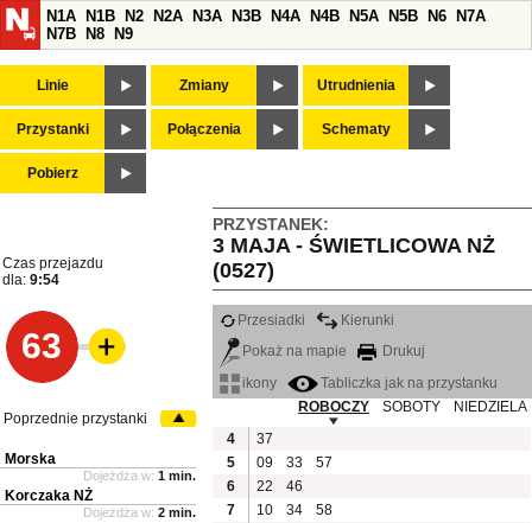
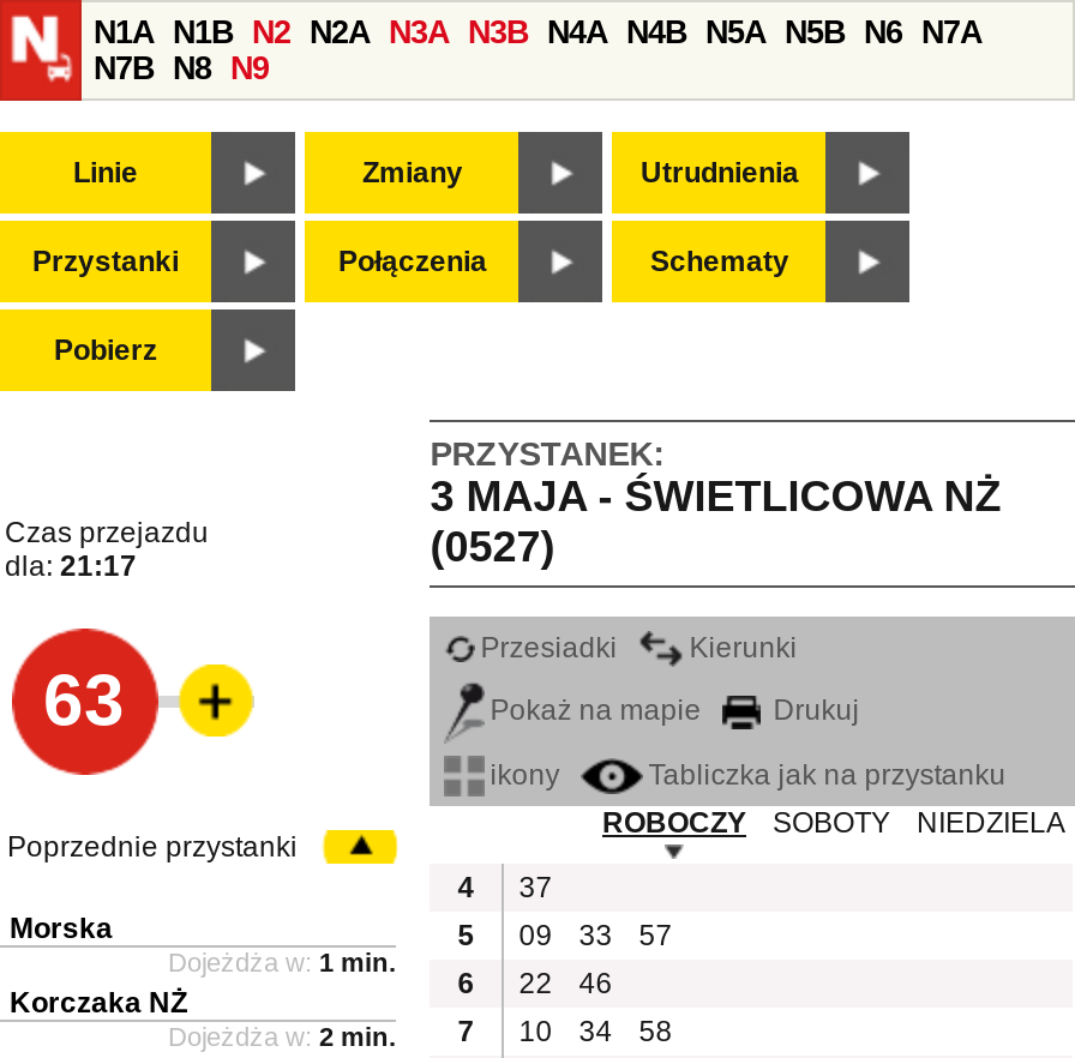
- dla: 9:54
+ dla: 21:17
